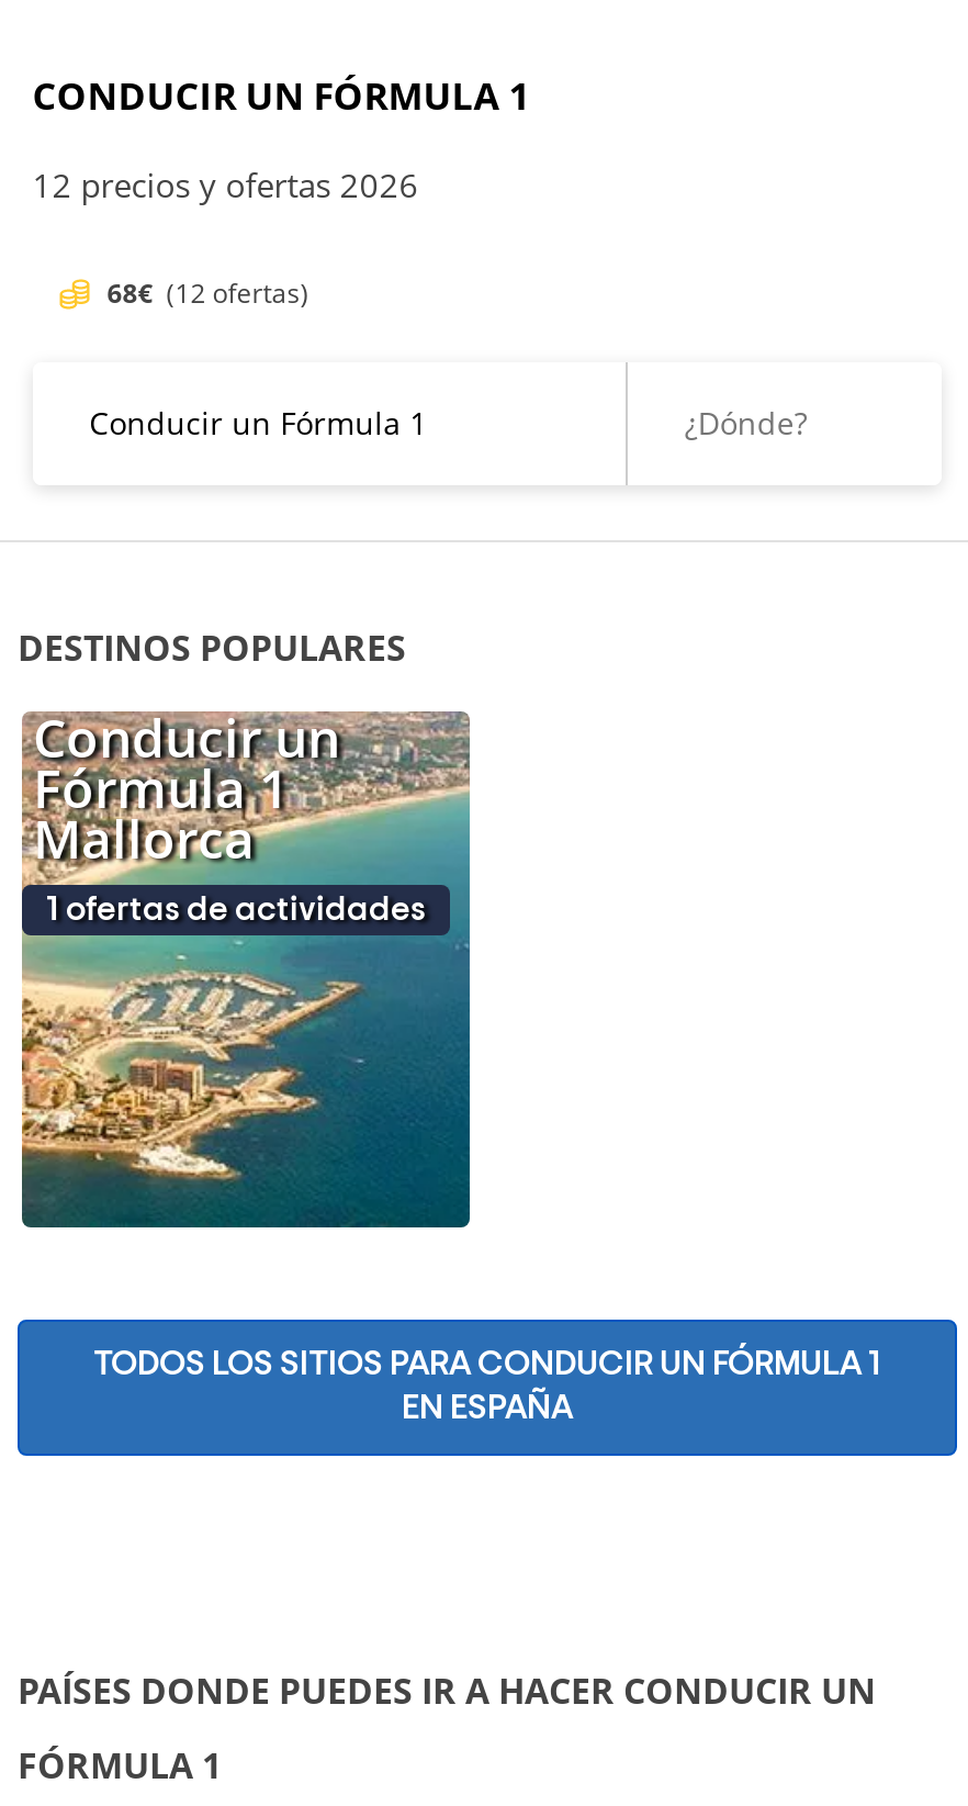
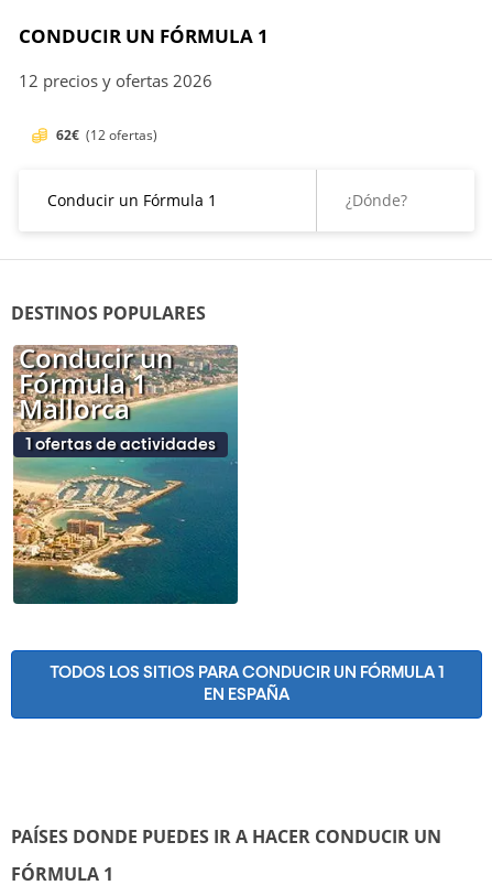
- 68€ (12 ofertas)
+ 62€ (12 ofertas)
